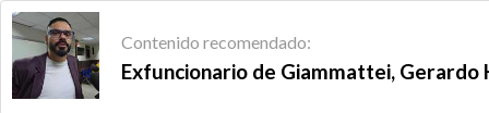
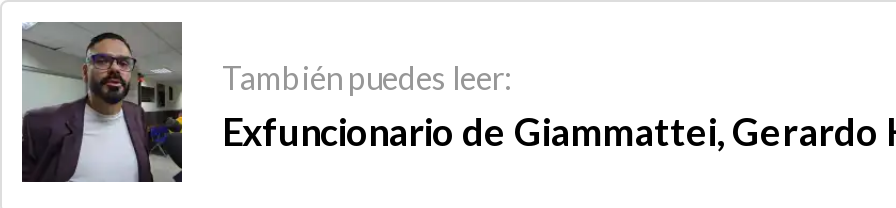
- Contenido recomendado:
+ También puedes leer:
